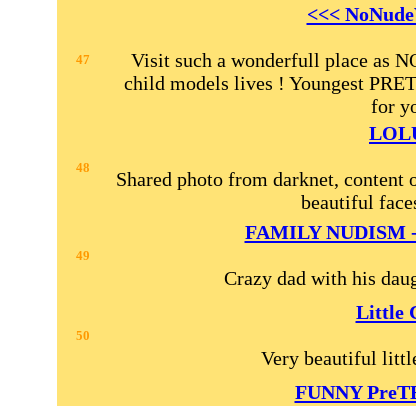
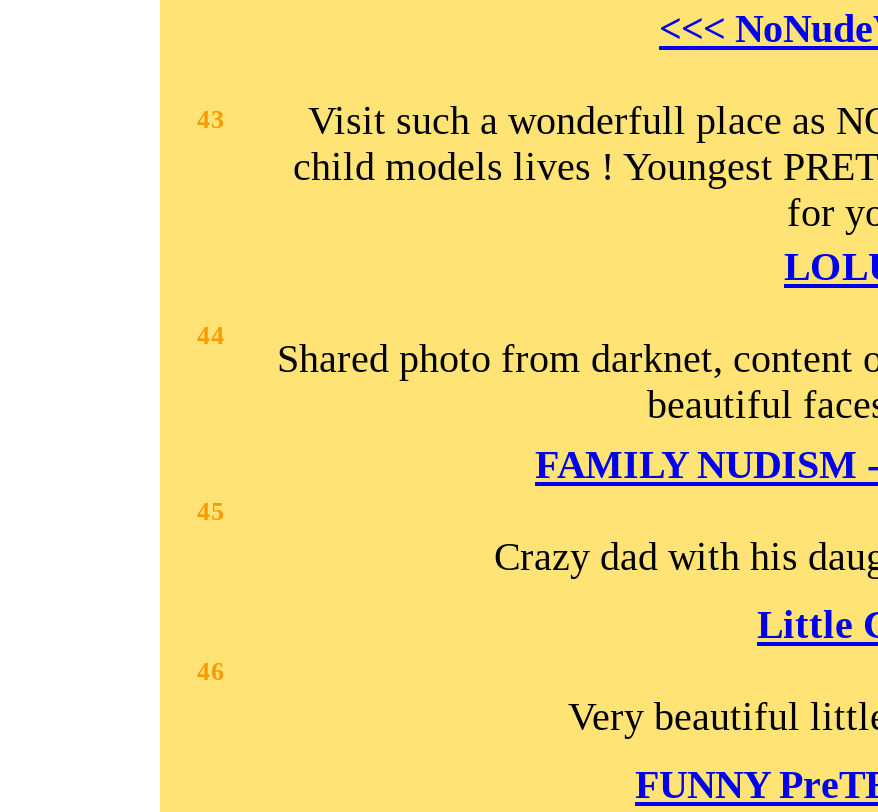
- 47
+ 43

- 48
+ 44

- 49
+ 45

- 50
+ 46
